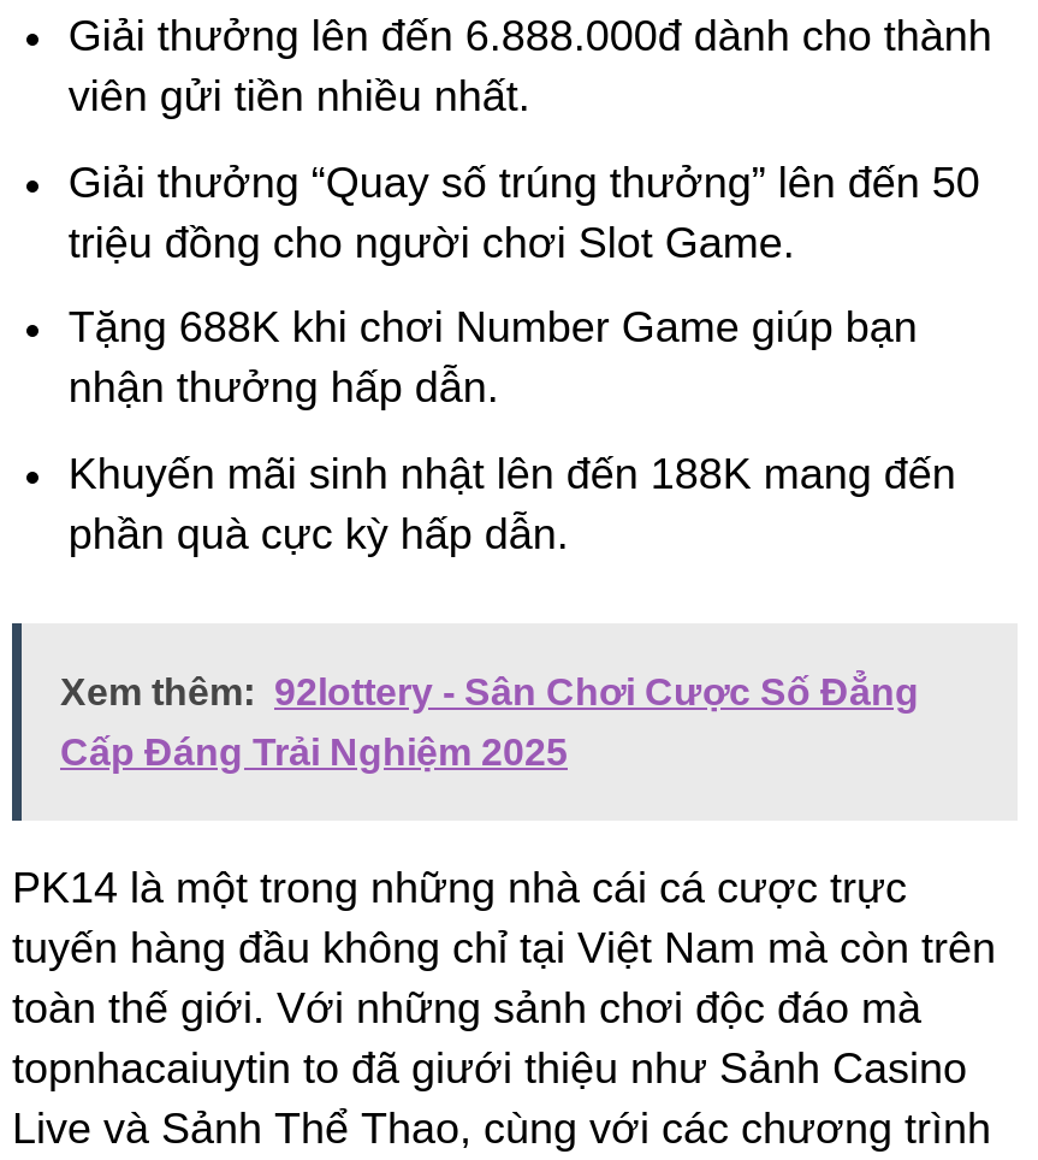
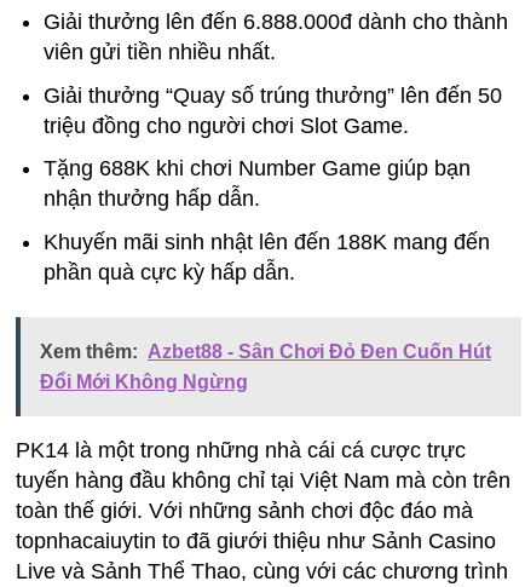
- Xem thêm: 92lottery - Sân Chơi Cược Số Đẳng
+ Xem thêm: Azbet88 - Sân Chơi Đỏ Đen Cuốn Hút

- Cấp Đáng Trải Nghiệm 2025
+ Đổi Mới Không Ngừng
